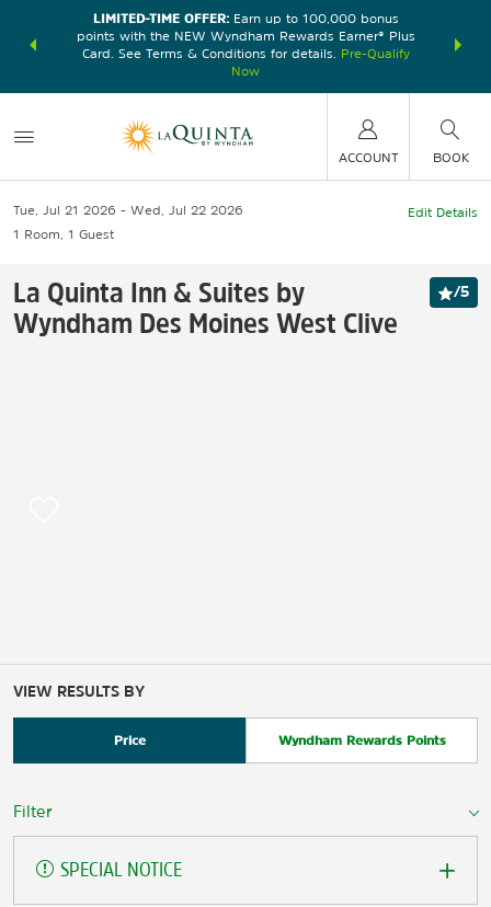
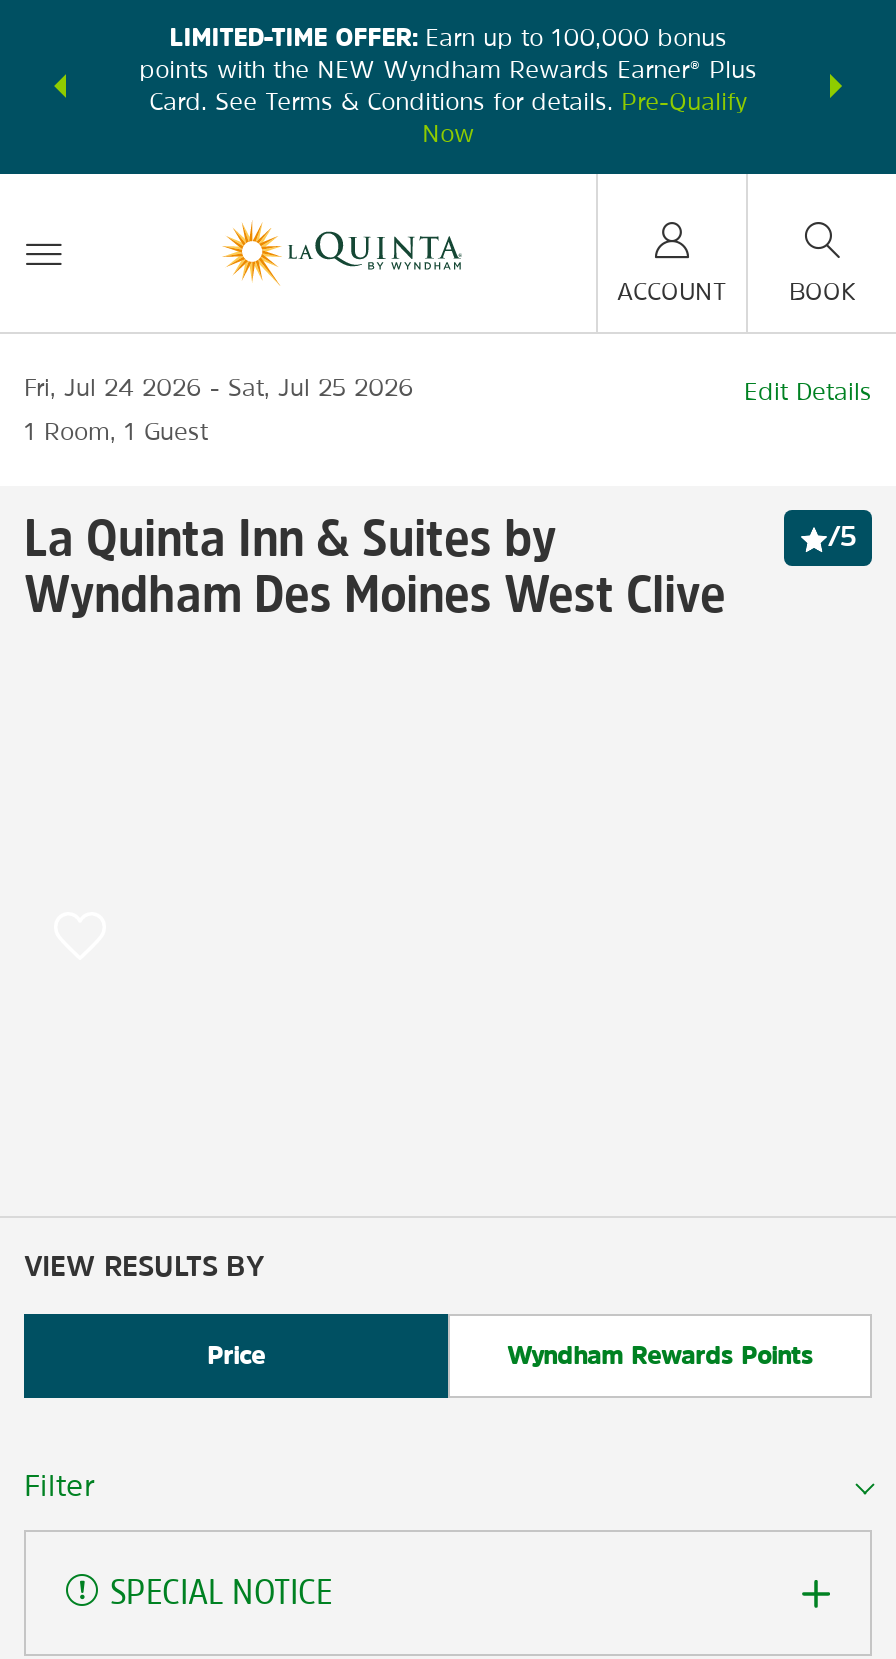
- Tue, Jul 21 2026
+ Fri, Jul 24 2026

- Wed, Jul 22 2026
+ Sat, Jul 25 2026
